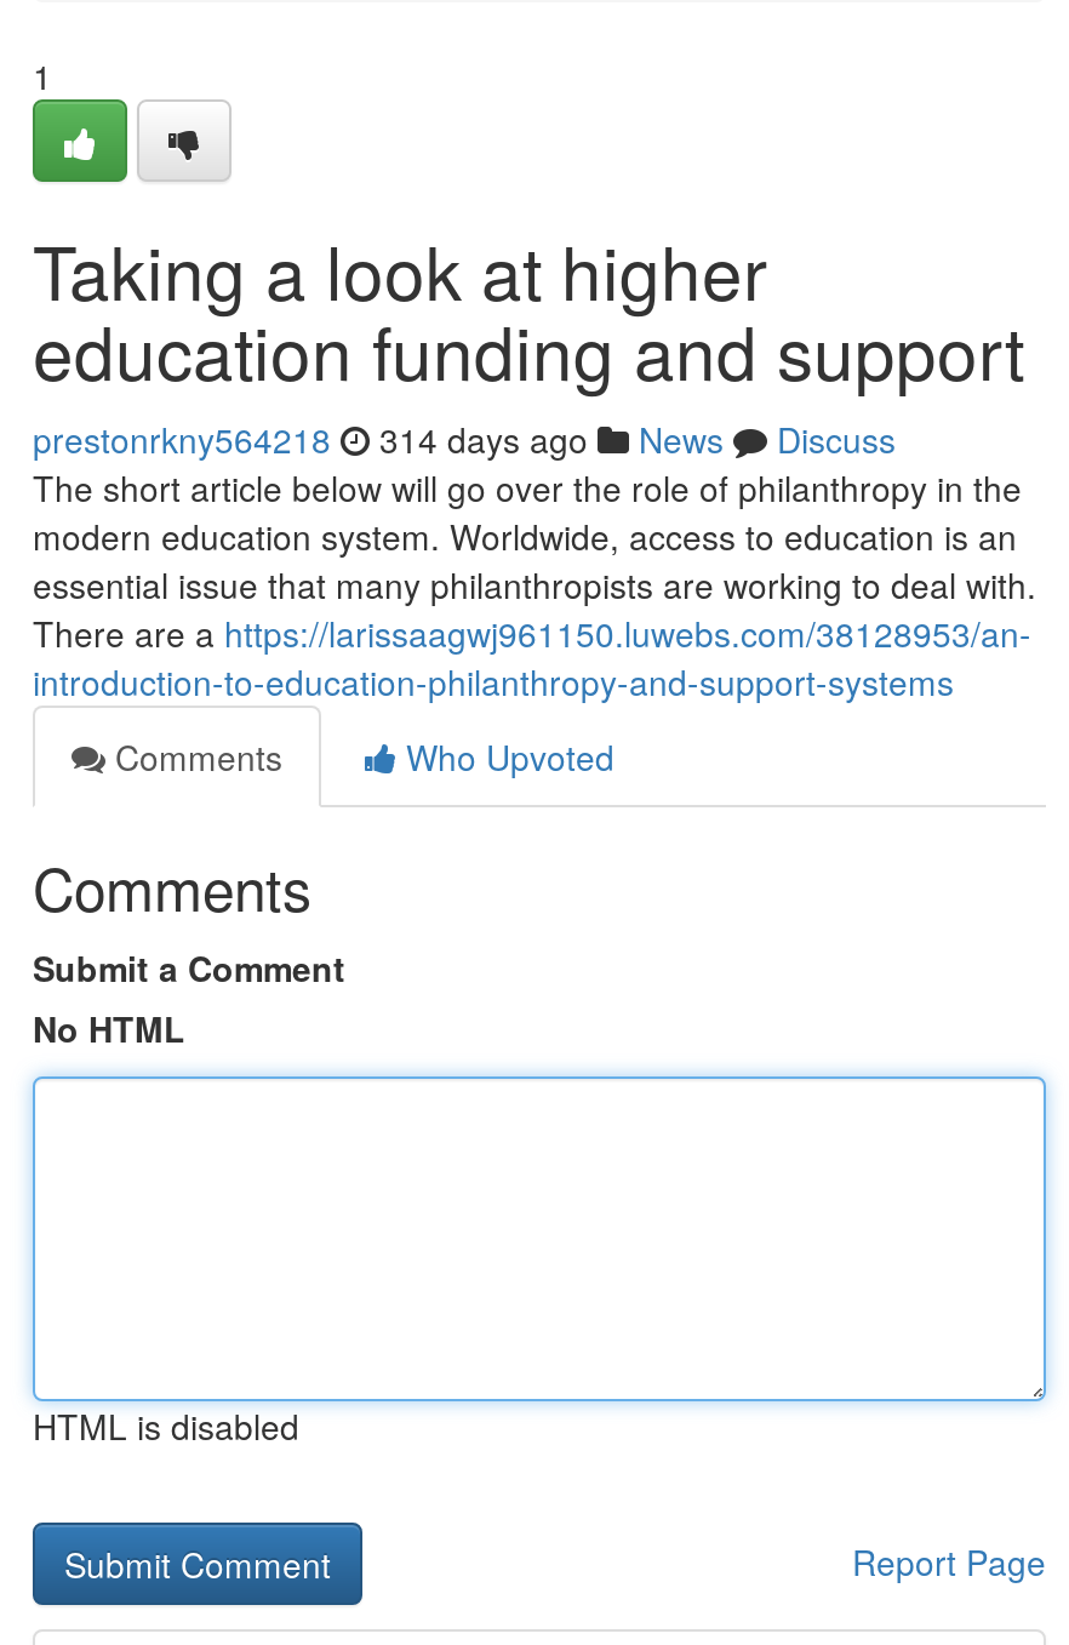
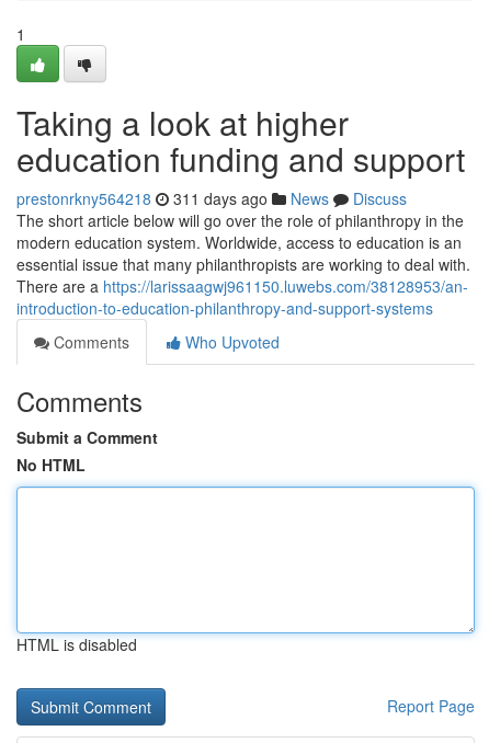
- prestonrkny564218 314 days ago News Discuss
+ prestonrkny564218 311 days ago News Discuss
